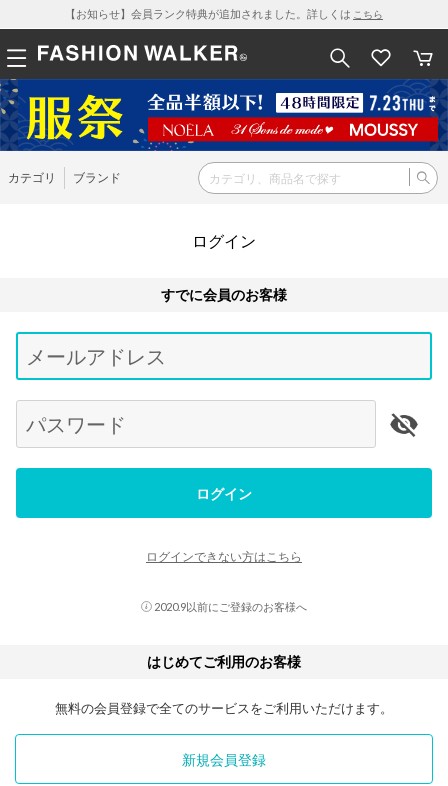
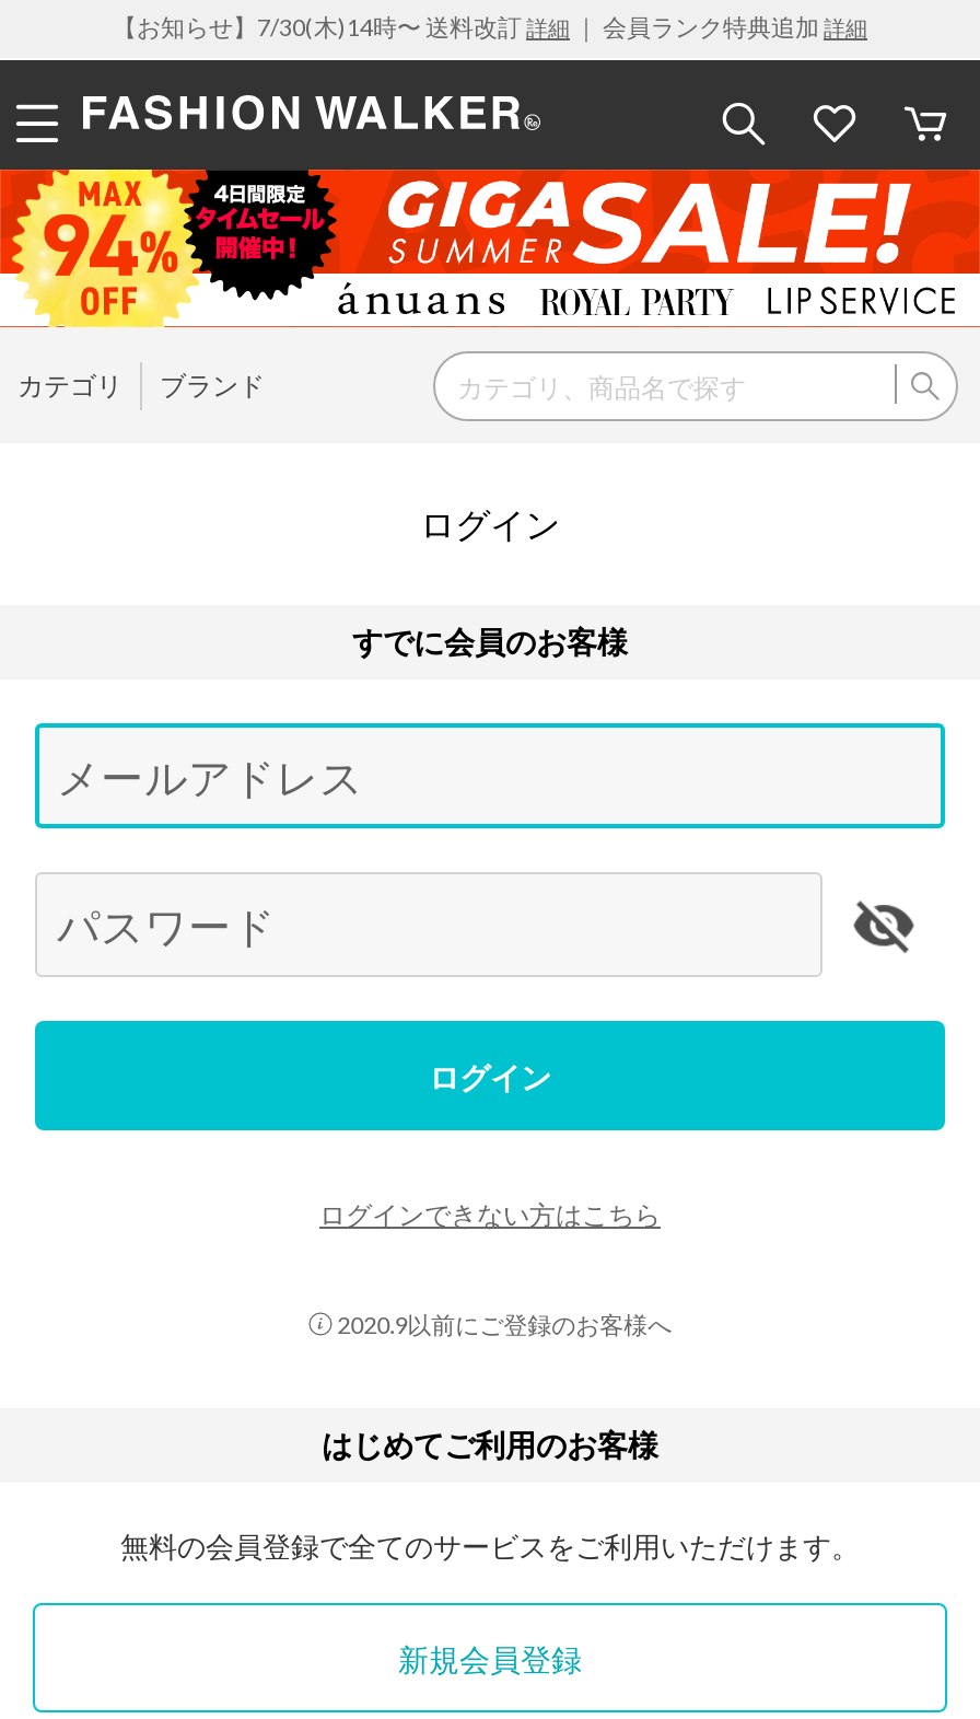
- 【お知らせ】会員ランク特典が追加されました。詳しくはこちら
+ 【お知らせ】7/30(木)14時〜 送料改訂詳細｜ 会員ランク特典追加詳細

- [image]
+ [image]
